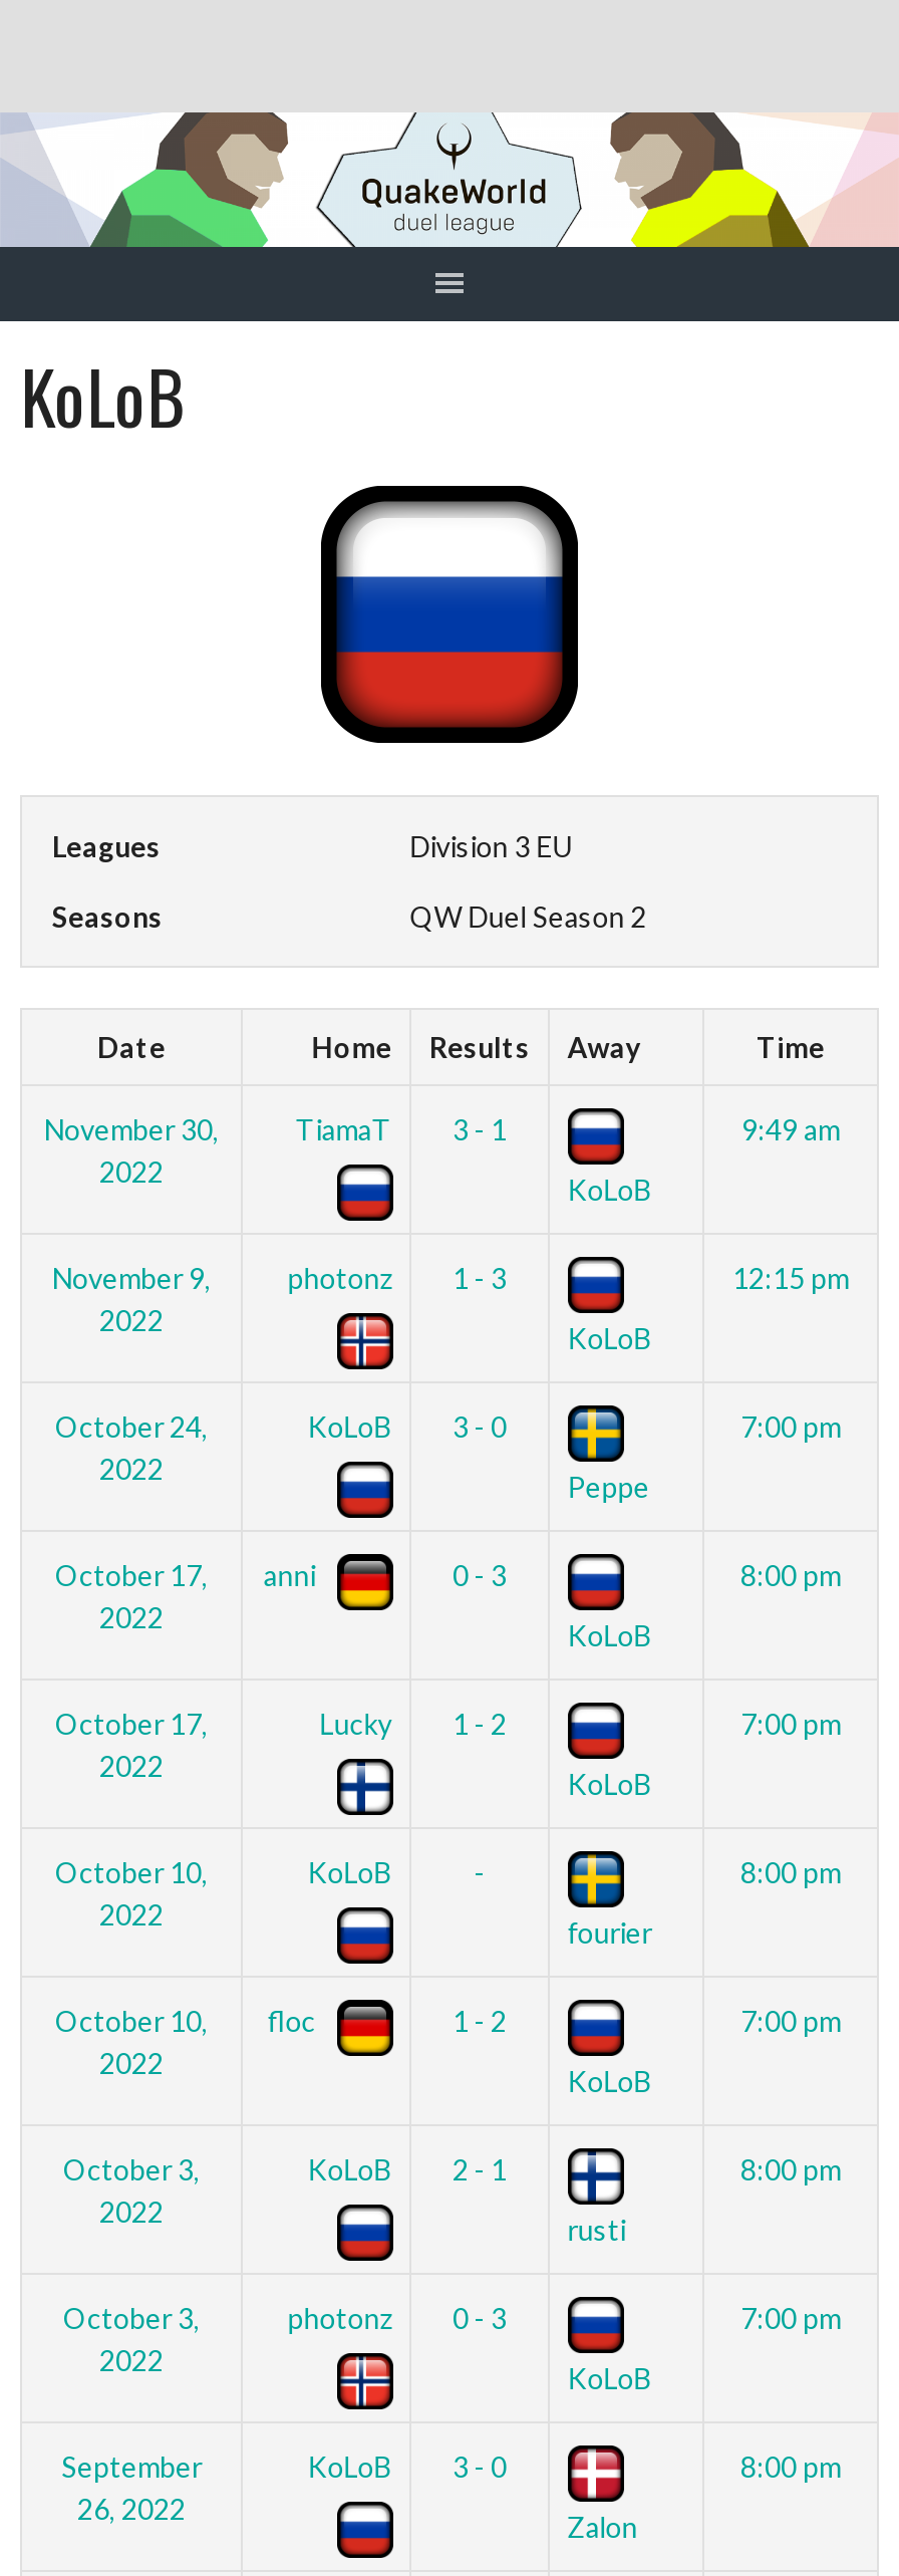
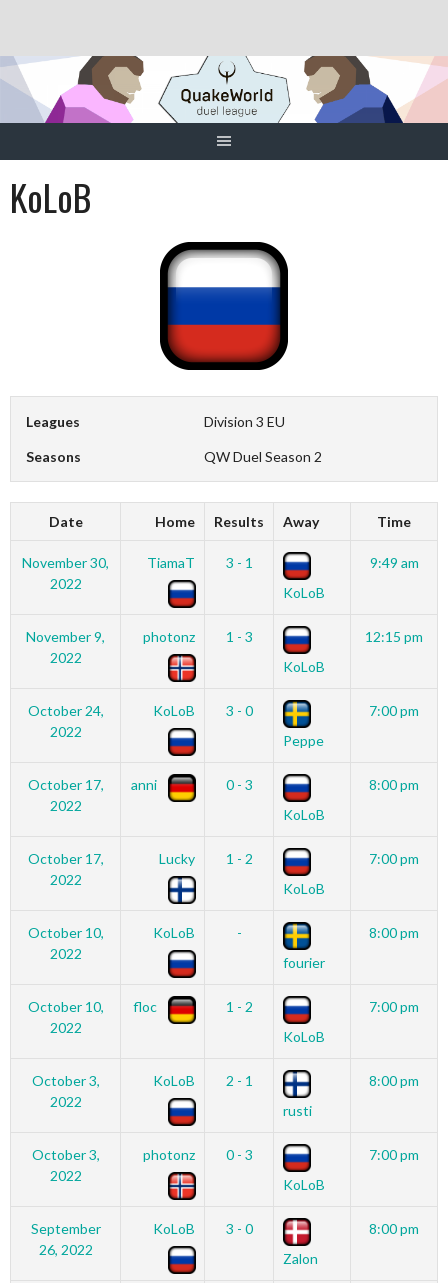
- [image]
+ [image]

- [image]
+ [image]
